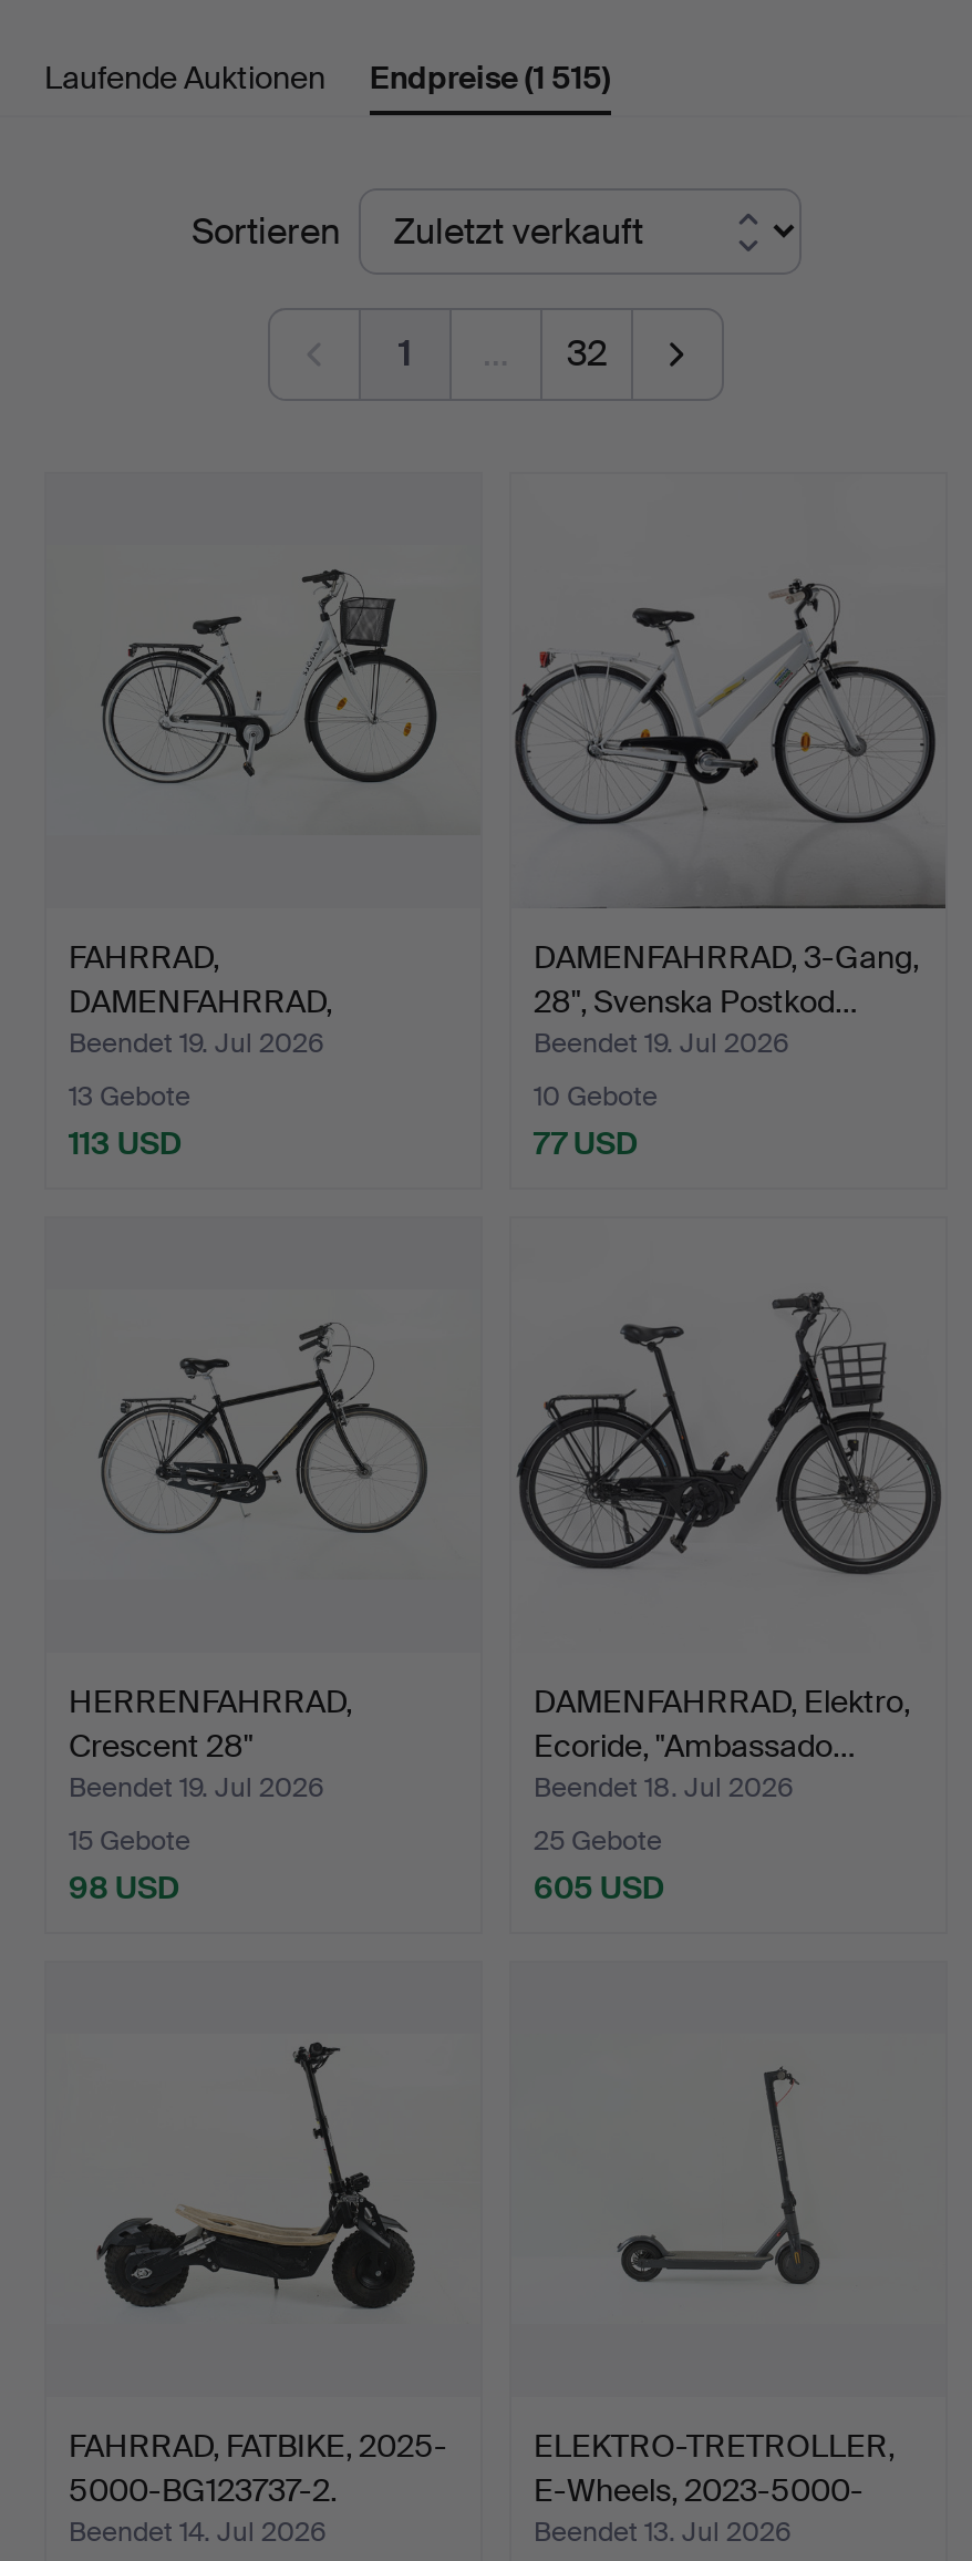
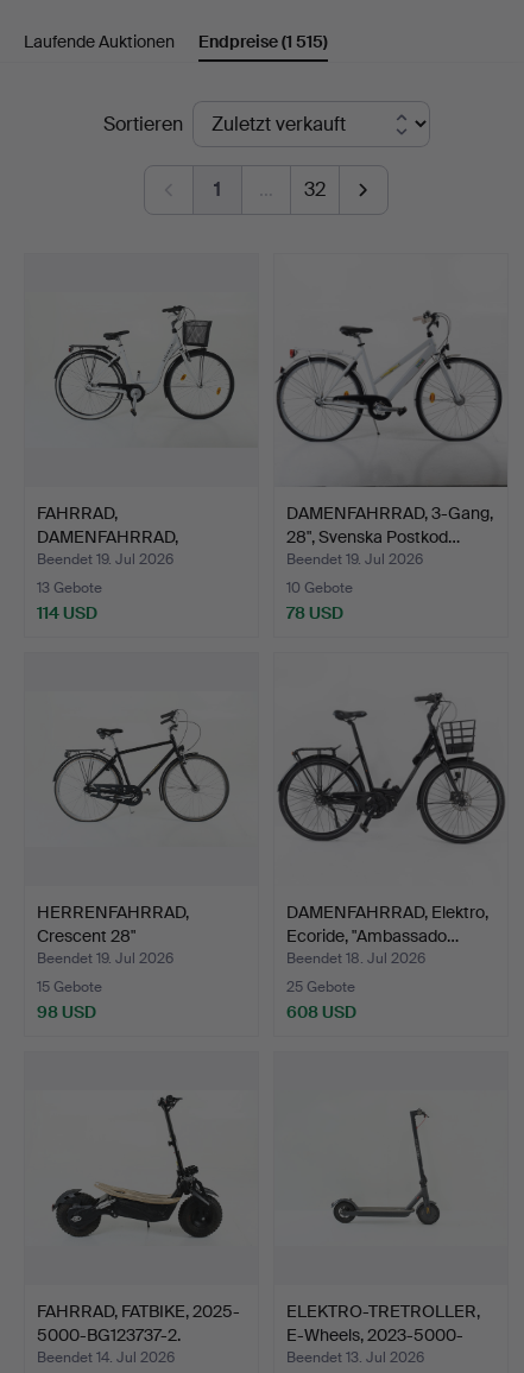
- 113 USD
+ 114 USD

- 77 USD
+ 78 USD

- 605 USD
+ 608 USD
